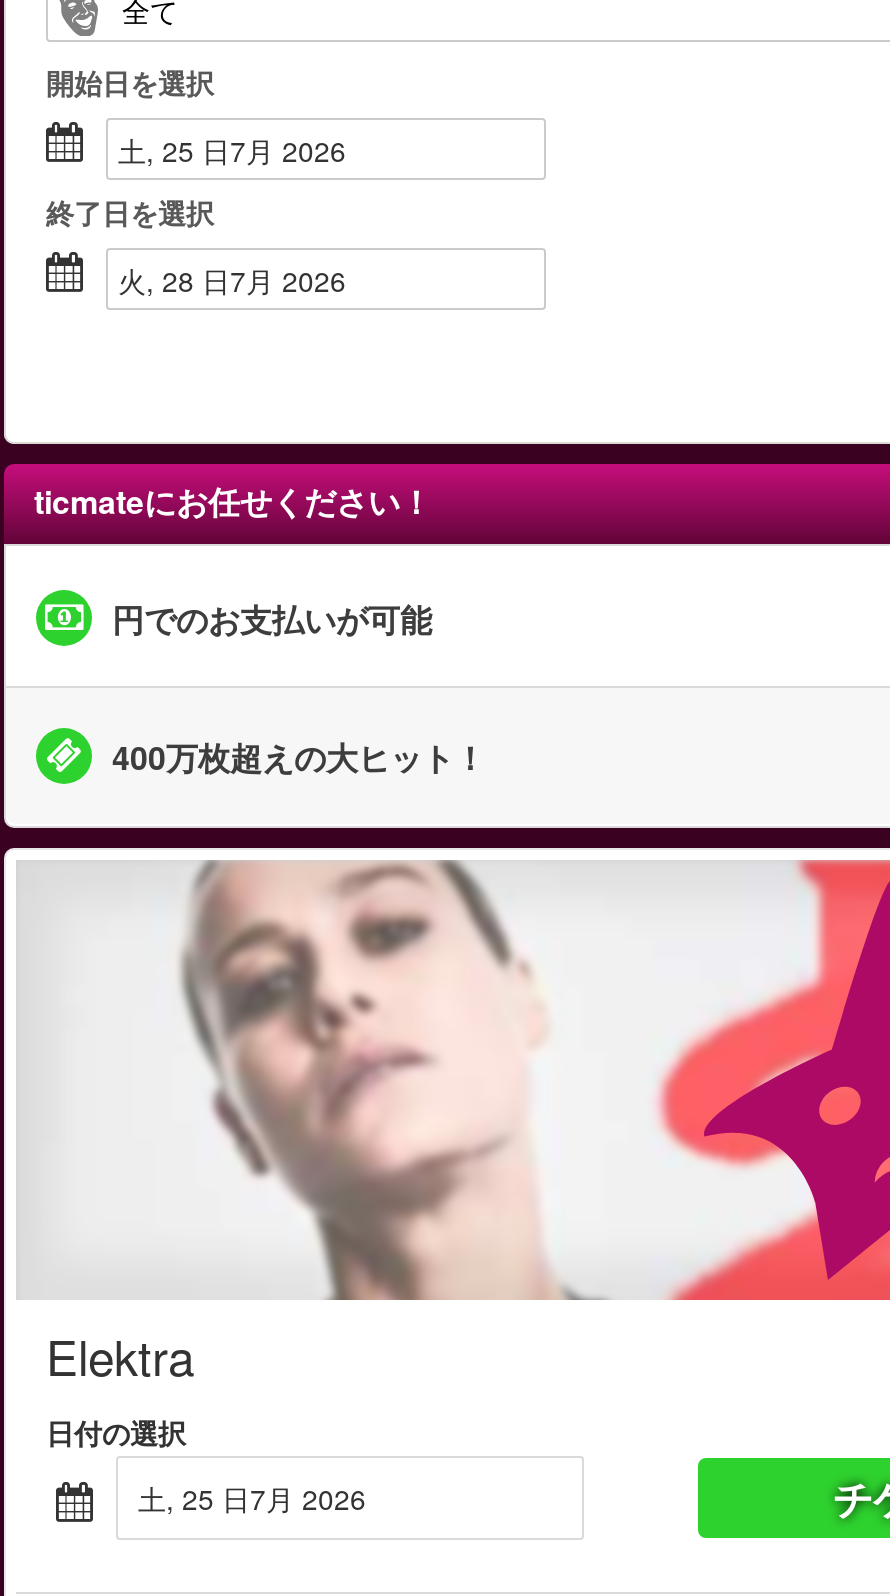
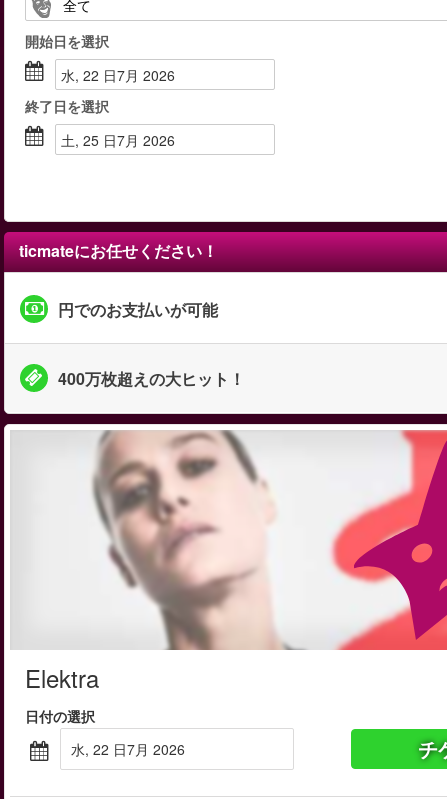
- 土, 25 日7月 2026
+ 水, 22 日7月 2026

- 火, 28 日7月 2026
+ 土, 25 日7月 2026

- 土, 25 日7月 2026
+ 水, 22 日7月 2026
